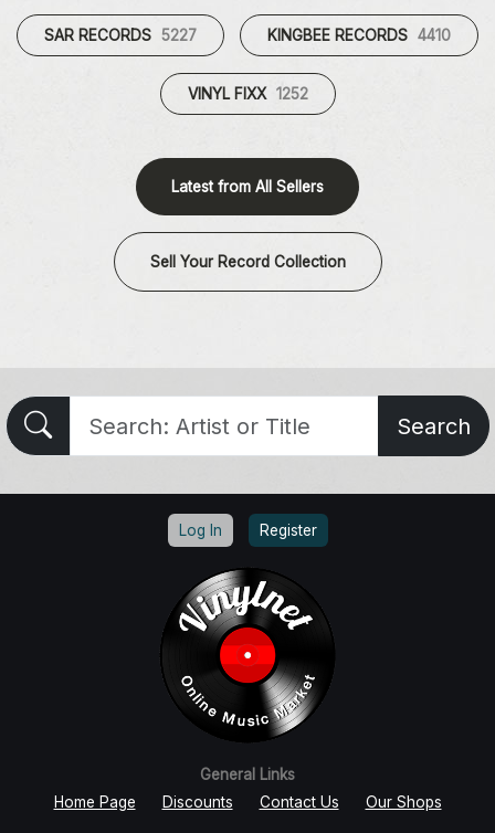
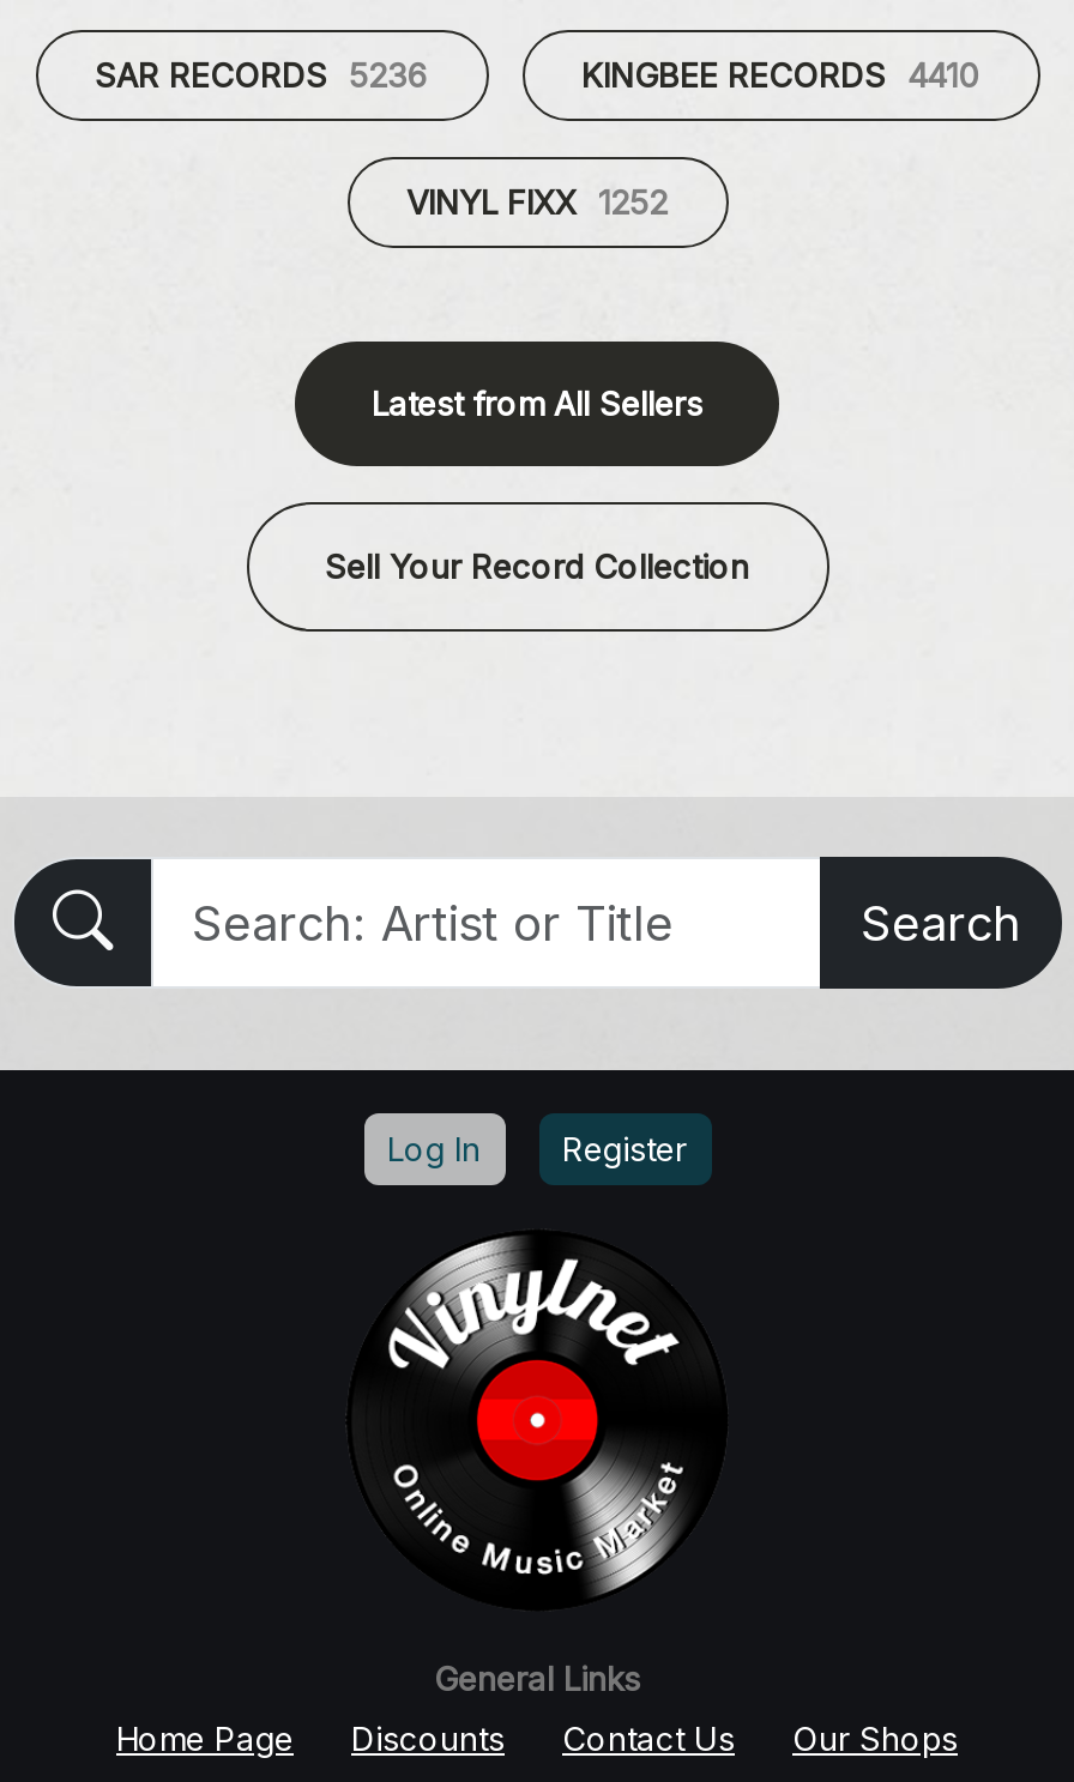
- SAR RECORDS 5227
+ SAR RECORDS 5236
